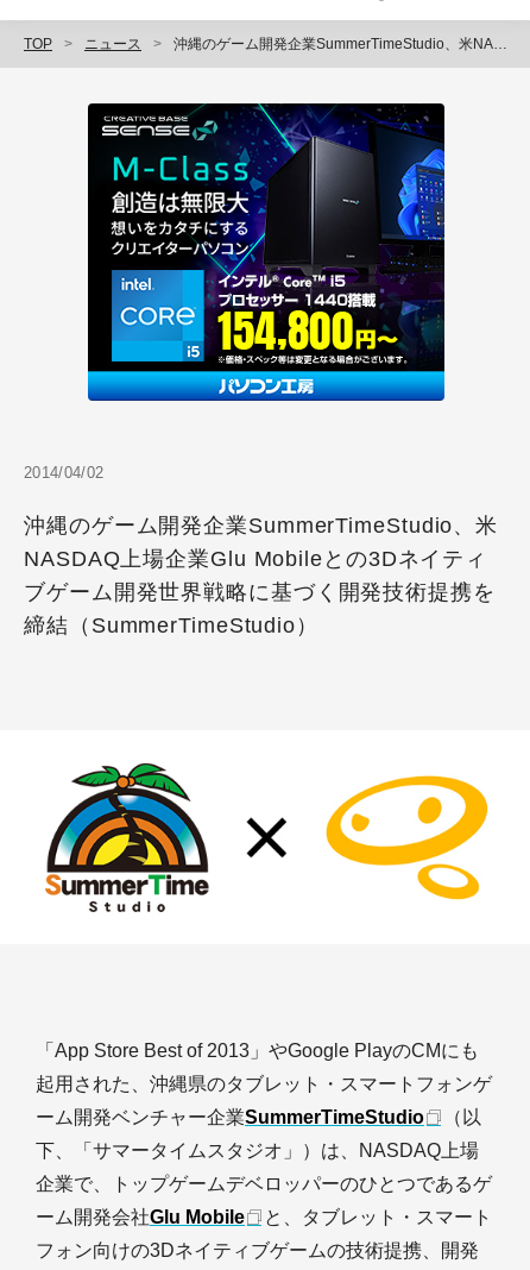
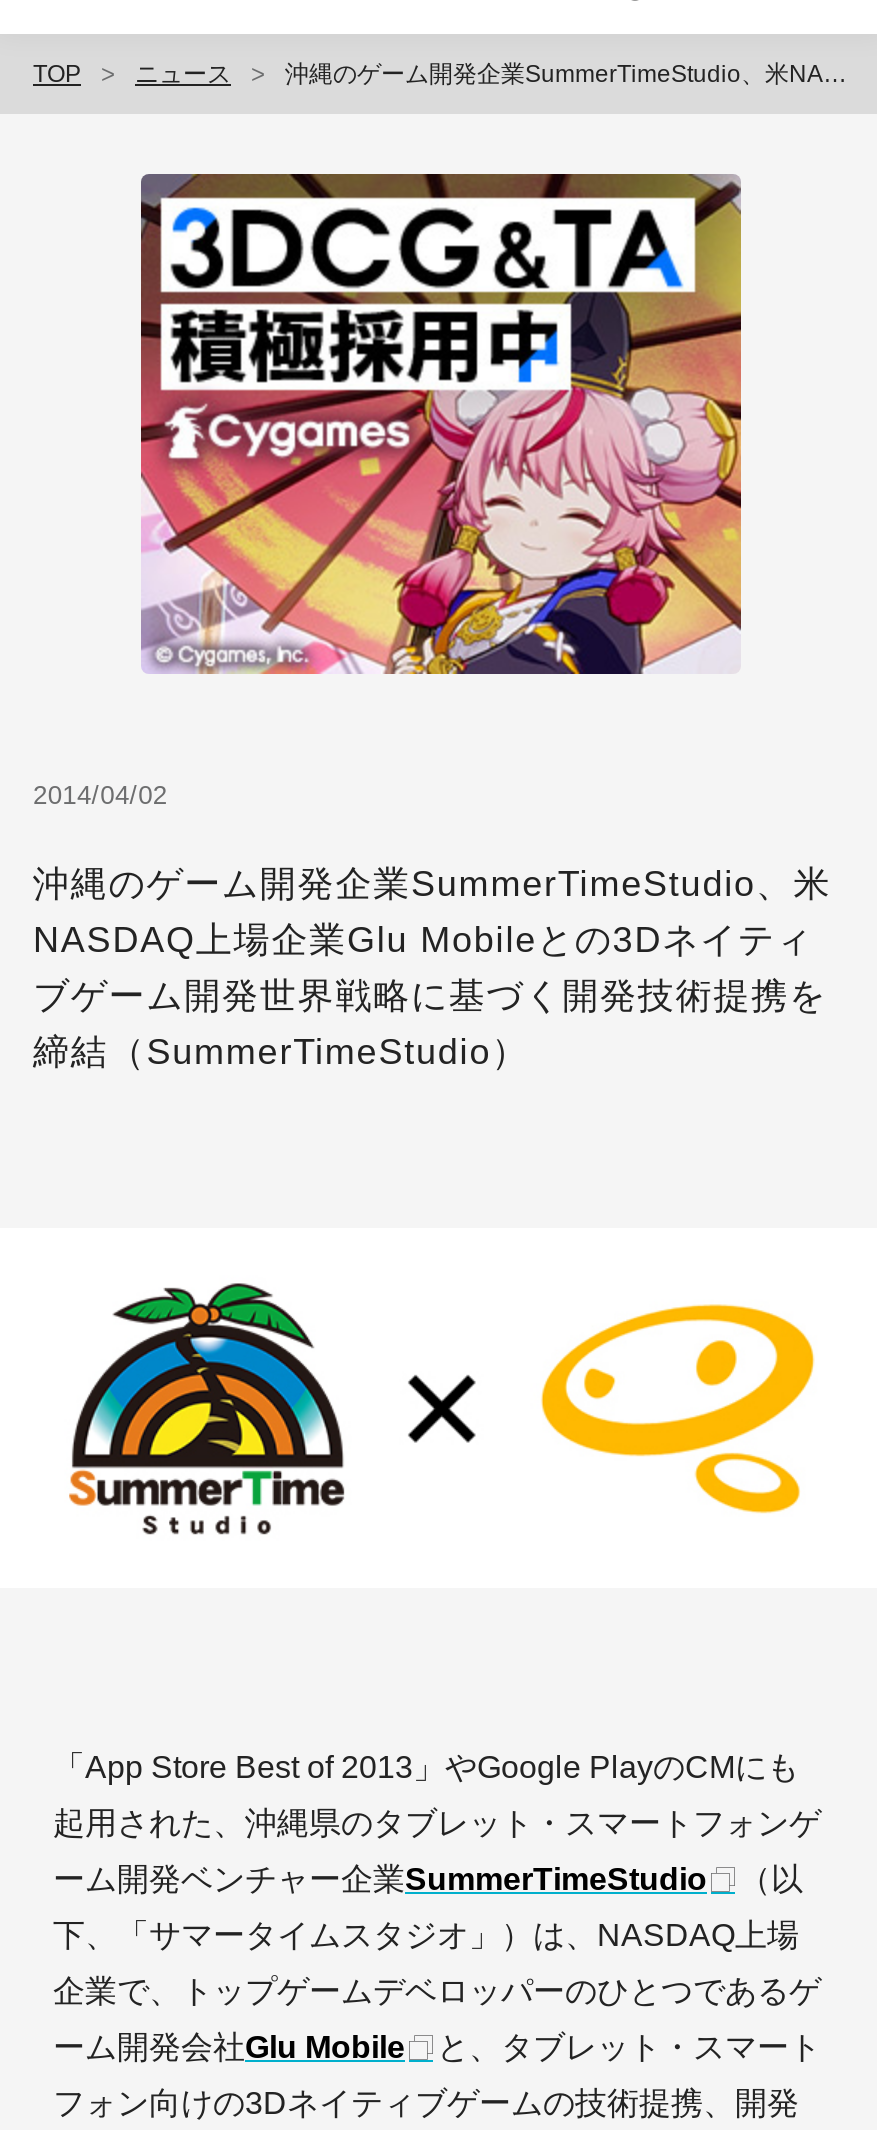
- [image]
+ [image]
